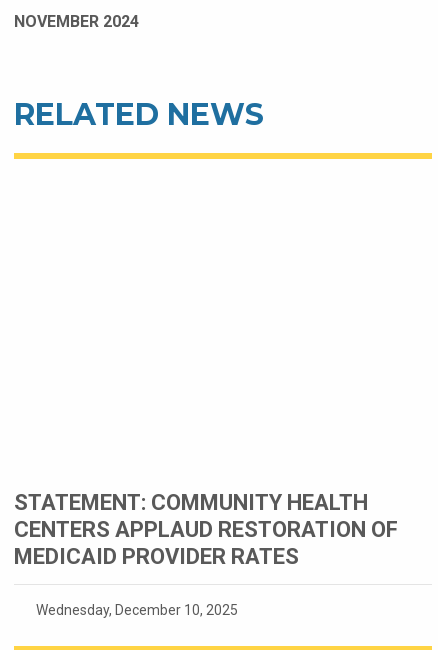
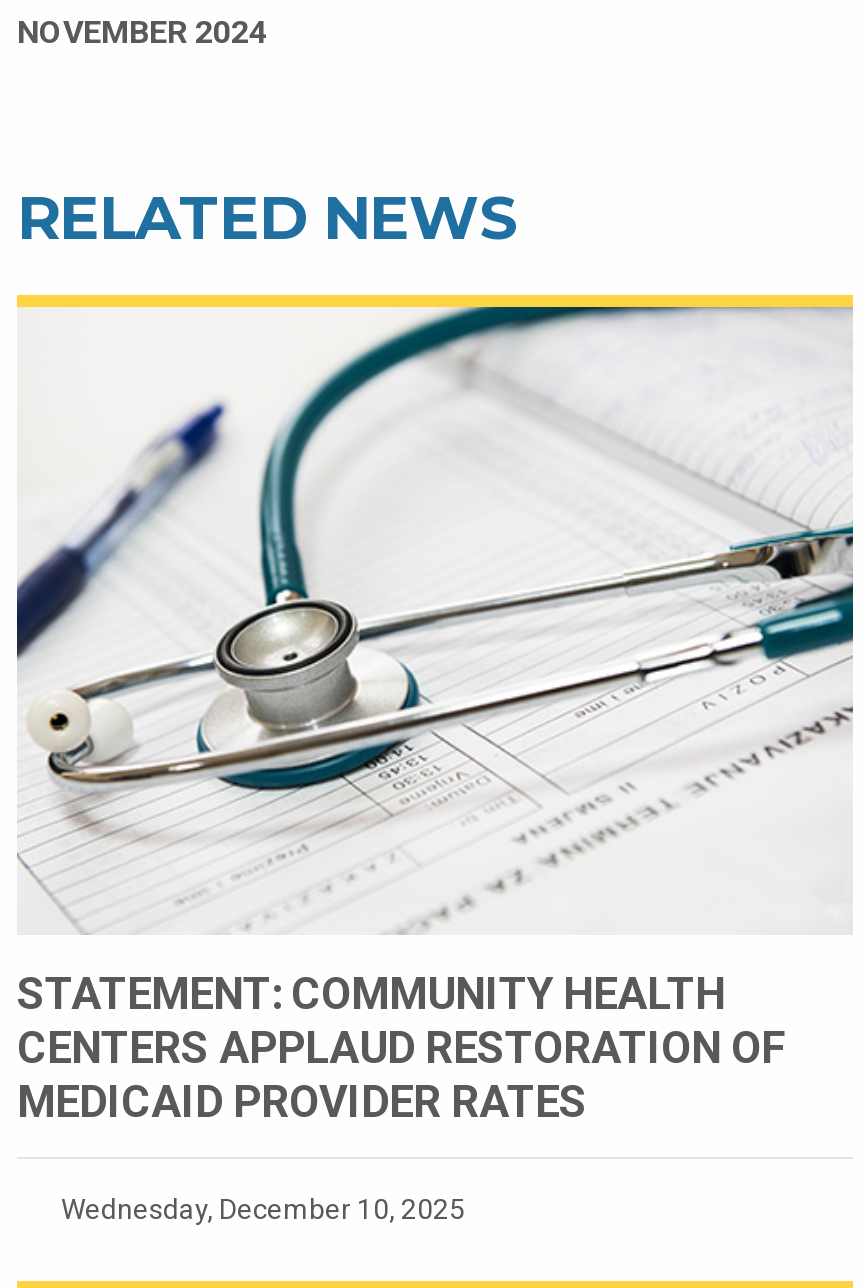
+ [image]
